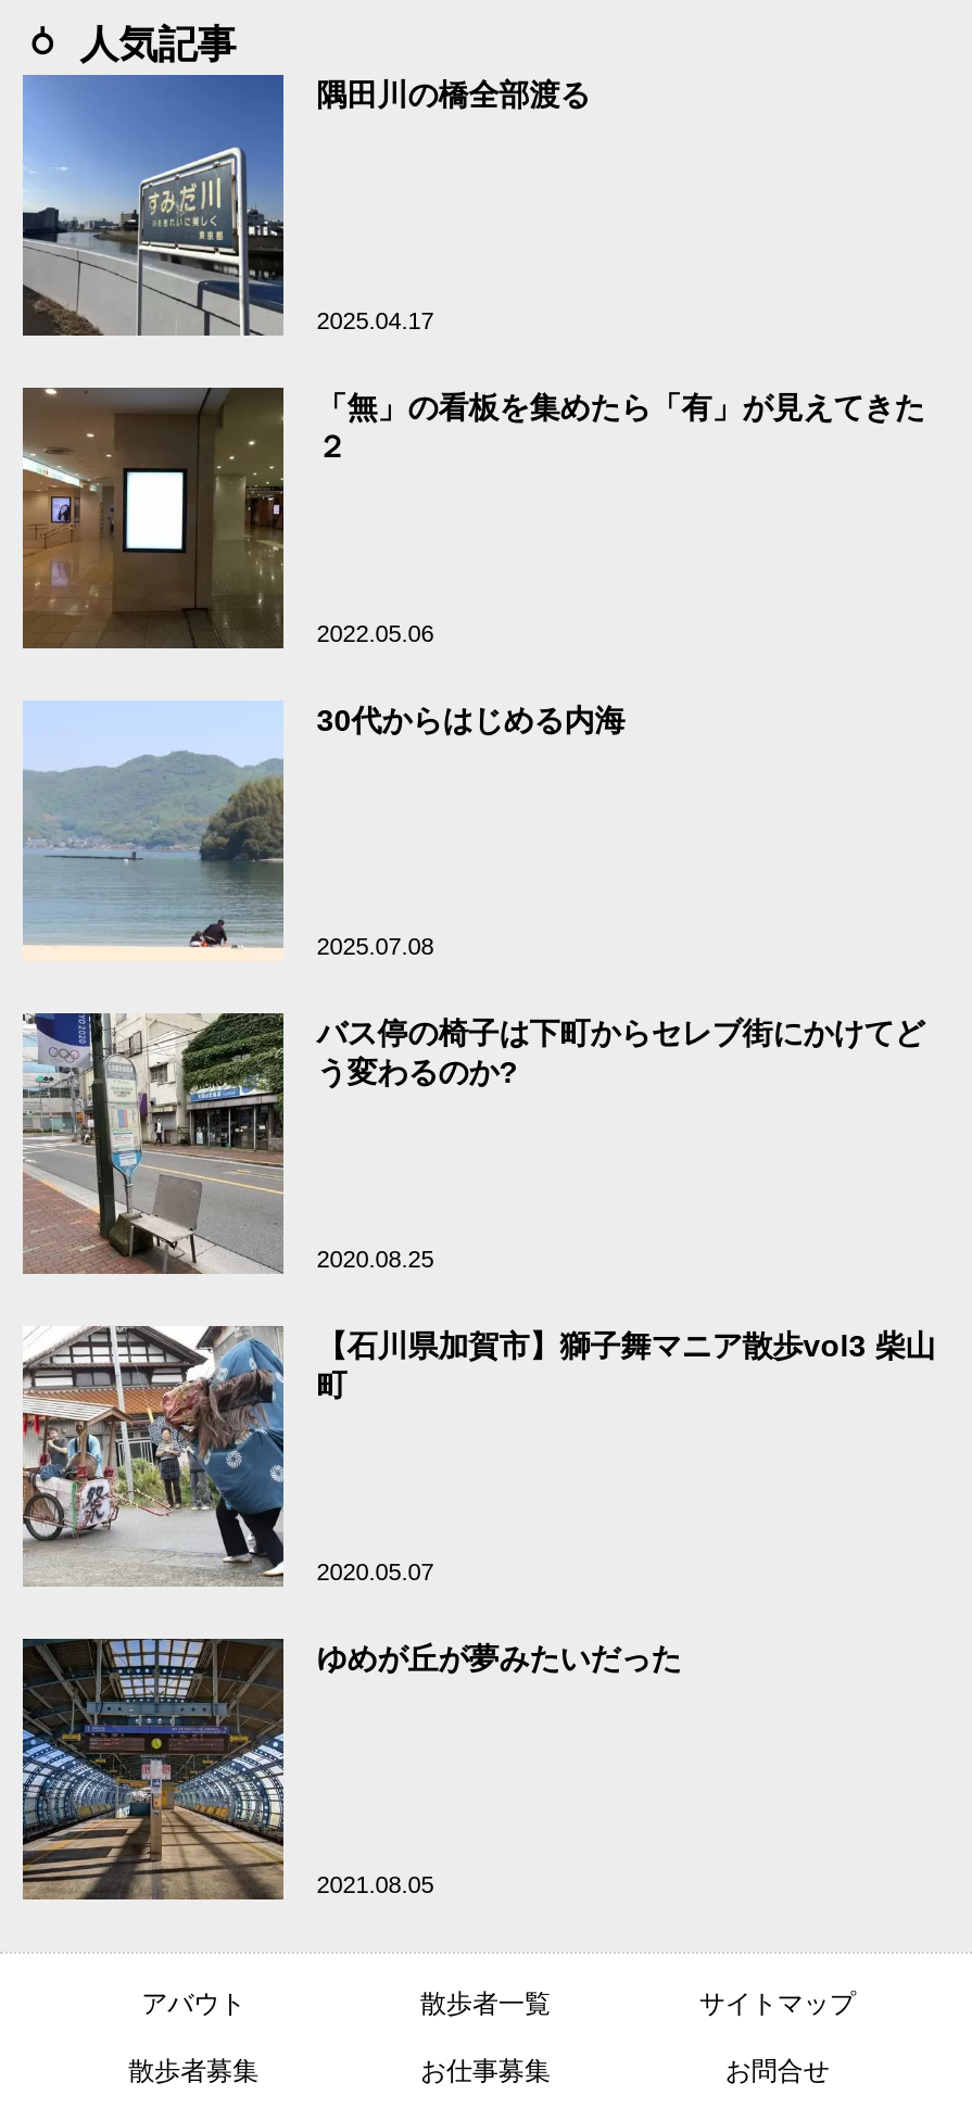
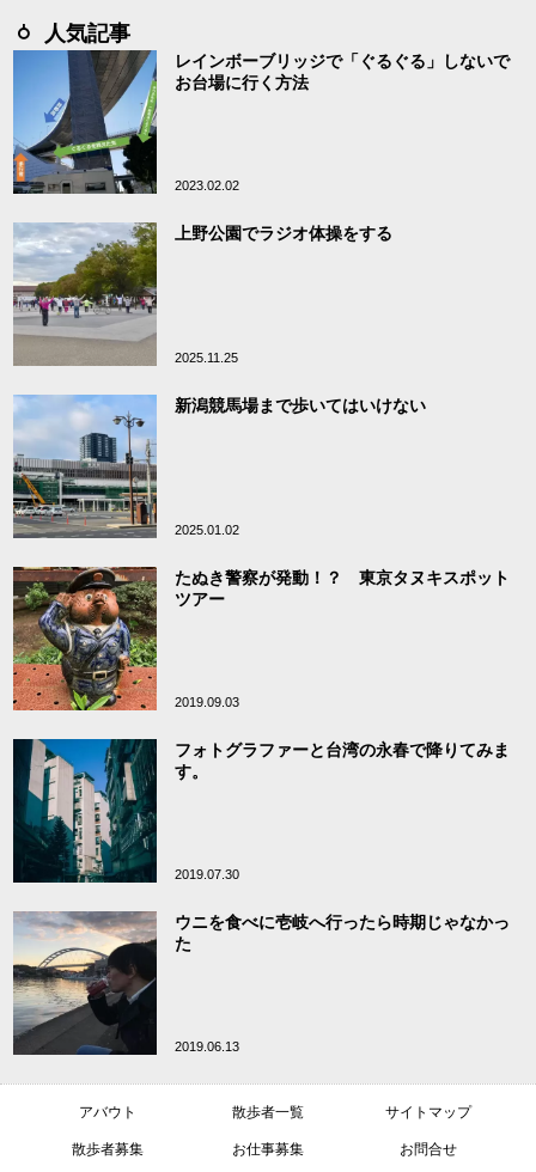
- [image]
- 隅田川の橋全部渡る
+ [image]
+ レインボーブリッジで「ぐるぐる」しないで
+ お台場に行く方法

- 2025.04.17
+ 2023.02.02

- [image]
- 「無」の看板を集めたら「有」が見えてきた
- ２
+ [image]
+ 上野公園でラジオ体操をする

- 2022.05.06
+ 2025.11.25

- [image]
- 30代からはじめる内海
+ [image]
+ 新潟競馬場まで歩いてはいけない

- 2025.07.08
+ 2025.01.02

- [image]
- バス停の椅子は下町からセレブ街にかけてど
- う変わるのか?
+ [image]
+ たぬき警察が発動！？ 東京タヌキスポット
+ ツアー

- 2020.08.25
+ 2019.09.03

- [image]
- 【石川県加賀市】獅子舞マニア散歩vol3 柴山
- 町
+ [image]
+ フォトグラファーと台湾の永春で降りてみま
+ す。

- 2020.05.07
+ 2019.07.30

- [image]
- ゆめが丘が夢みたいだった
+ [image]
+ ウニを食べに壱岐へ行ったら時期じゃなかっ
+ た

- 2021.08.05
+ 2019.06.13
